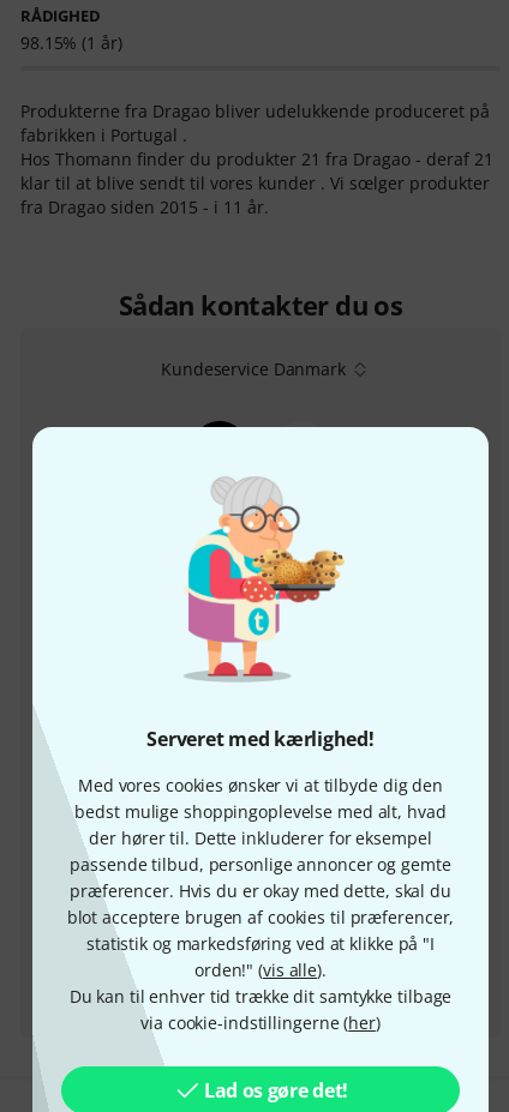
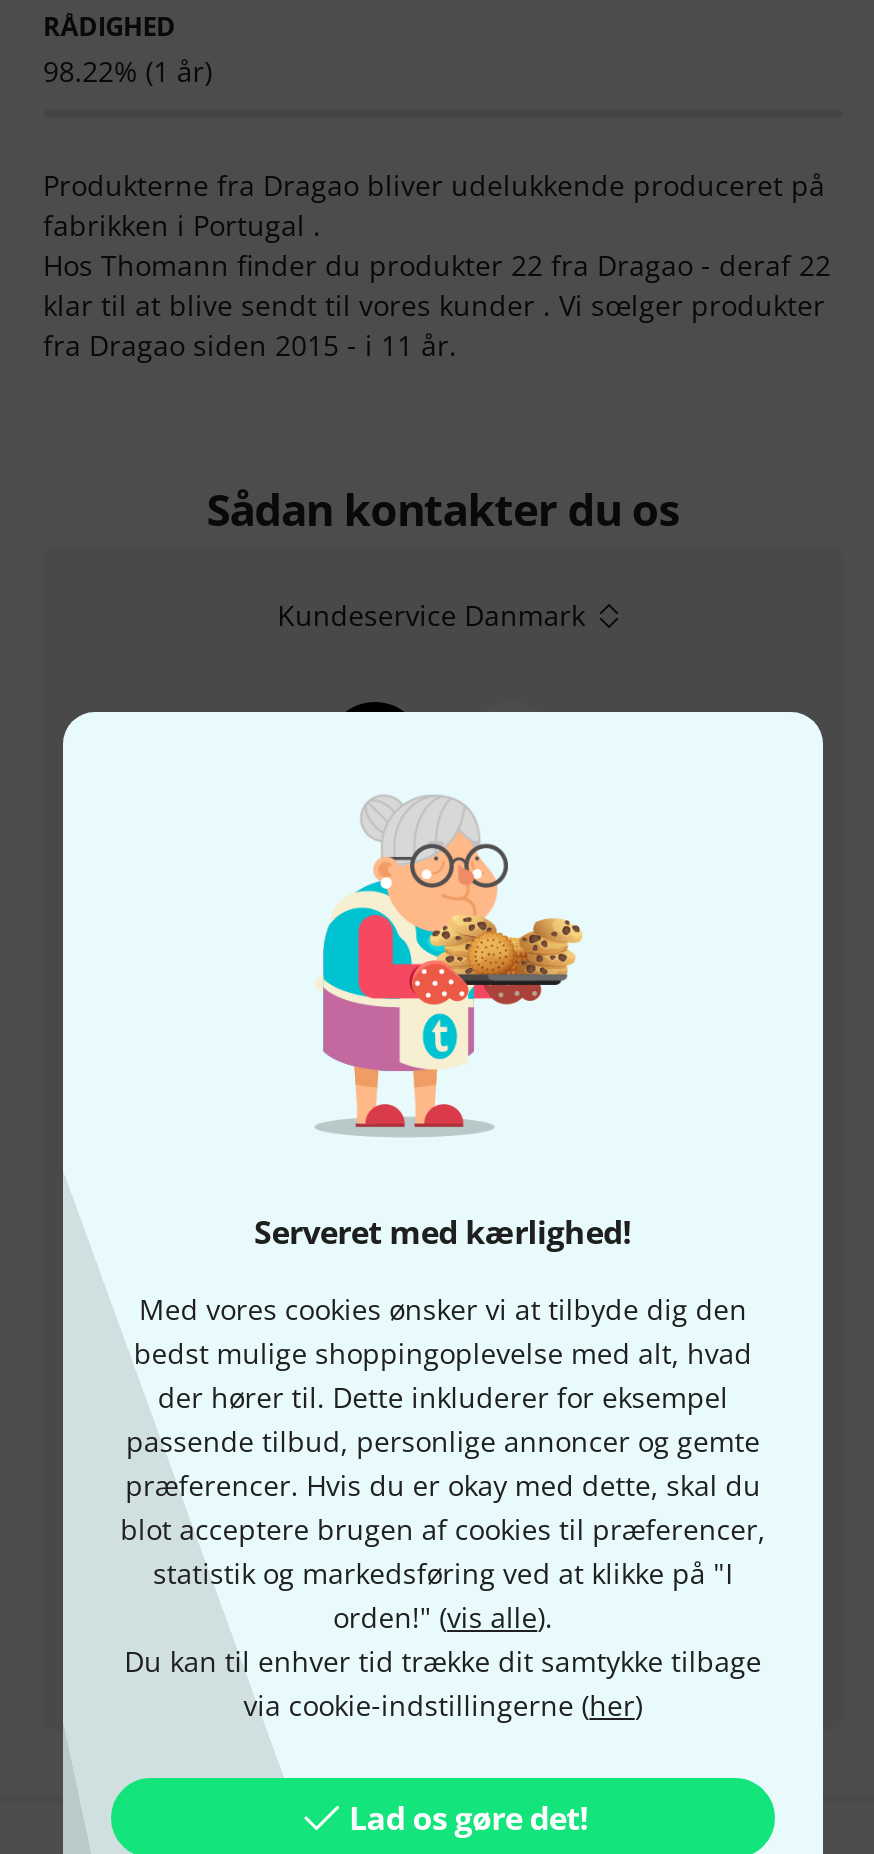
- 98.15% (1 år)
+ 98.22% (1 år)

- Hos Thomann finder du produkter 21 fra Dragao - deraf 21
+ Hos Thomann finder du produkter 22 fra Dragao - deraf 22
